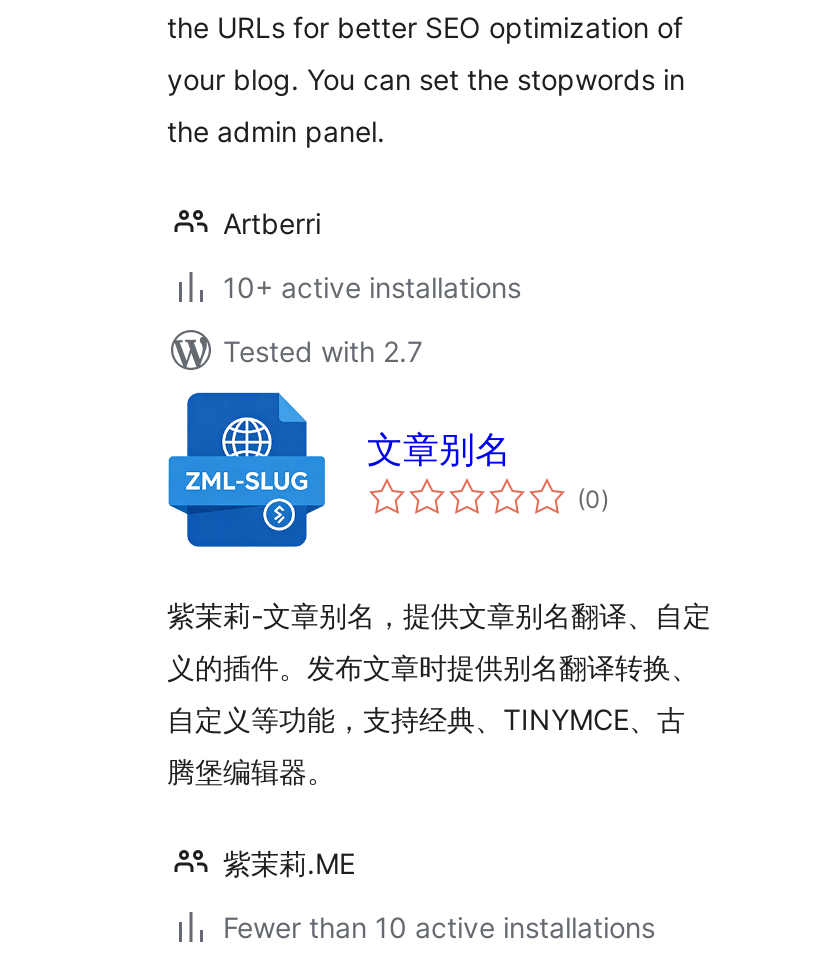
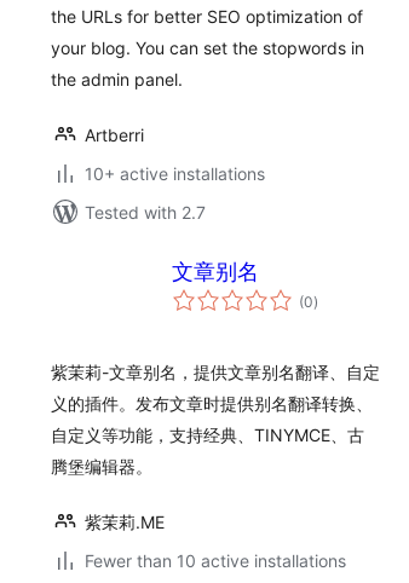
- [image]
